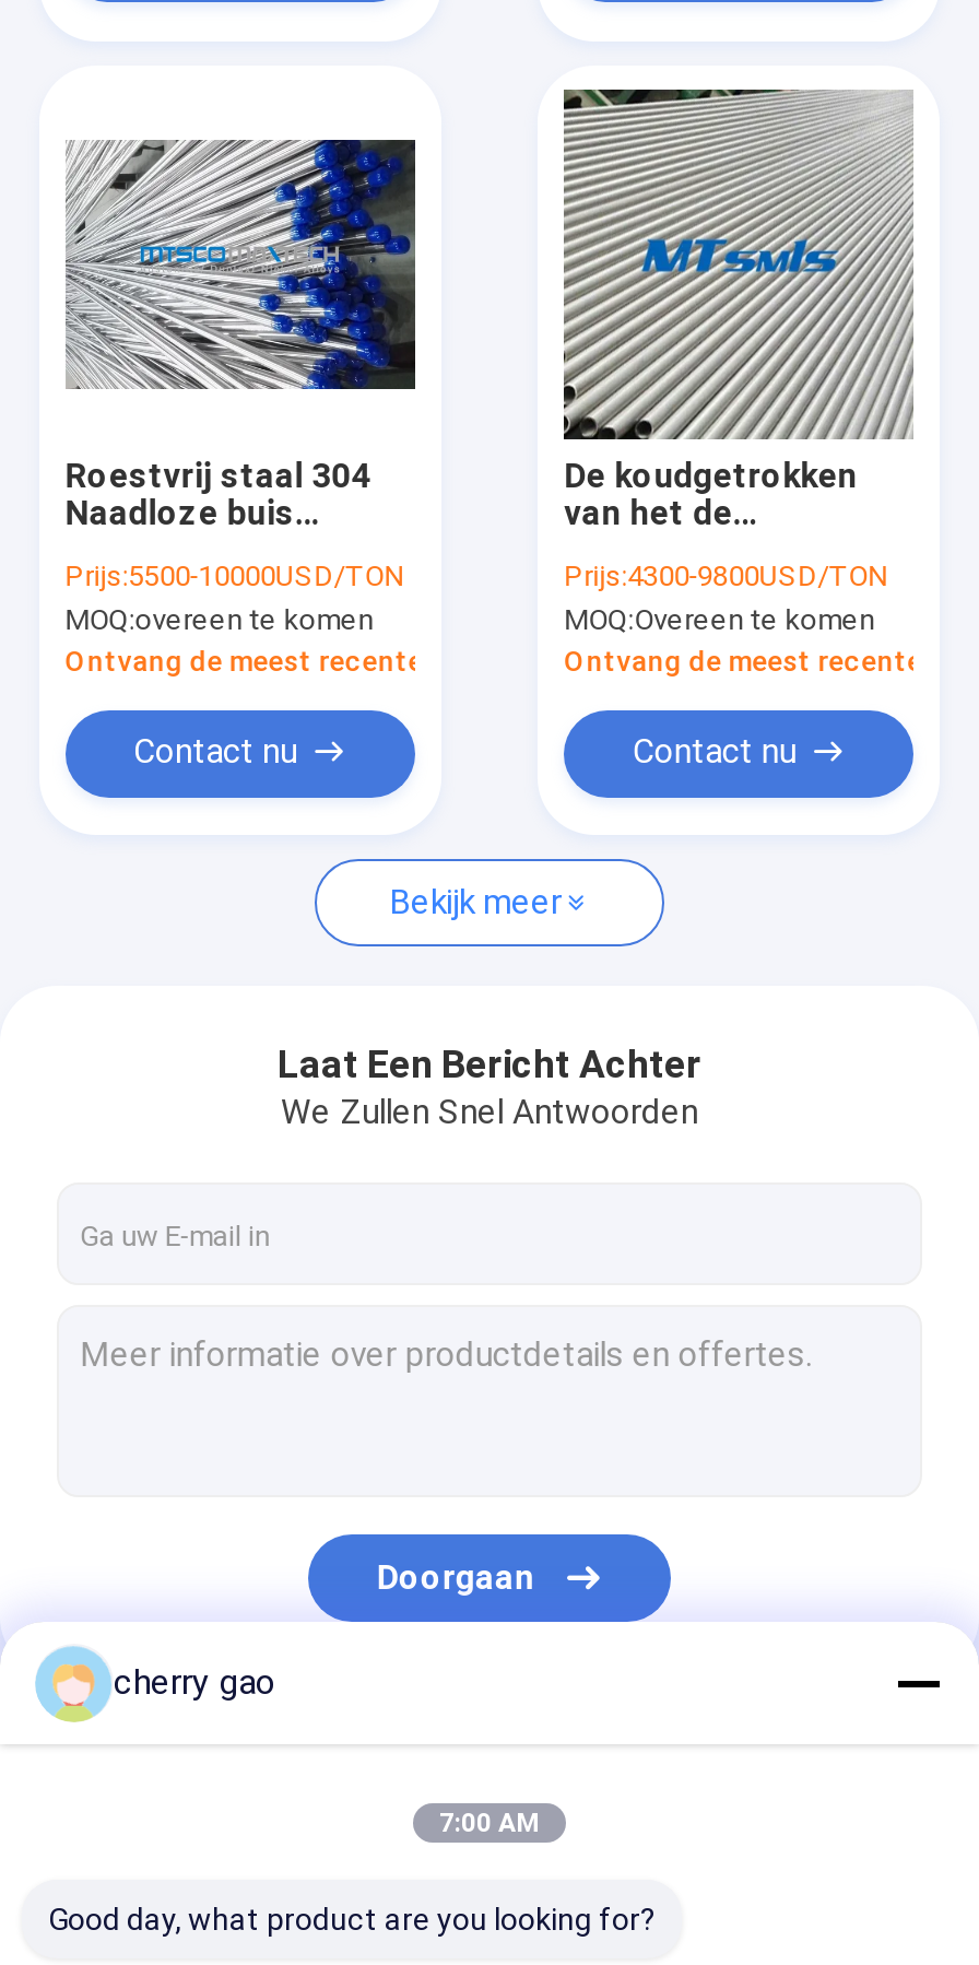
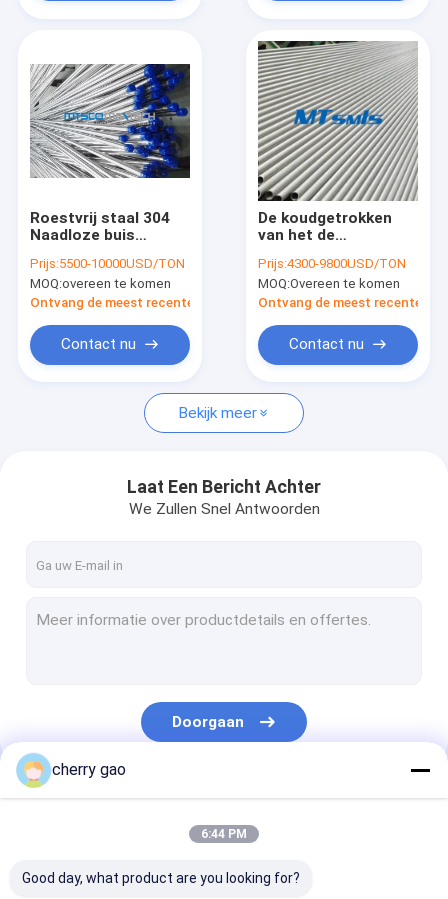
- 7:00 AM
+ 6:44 PM
